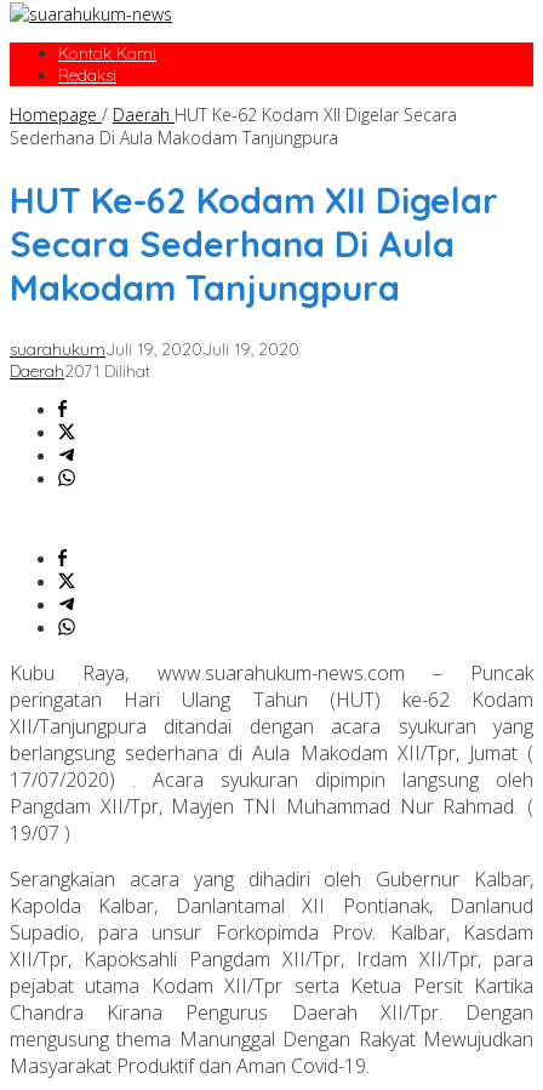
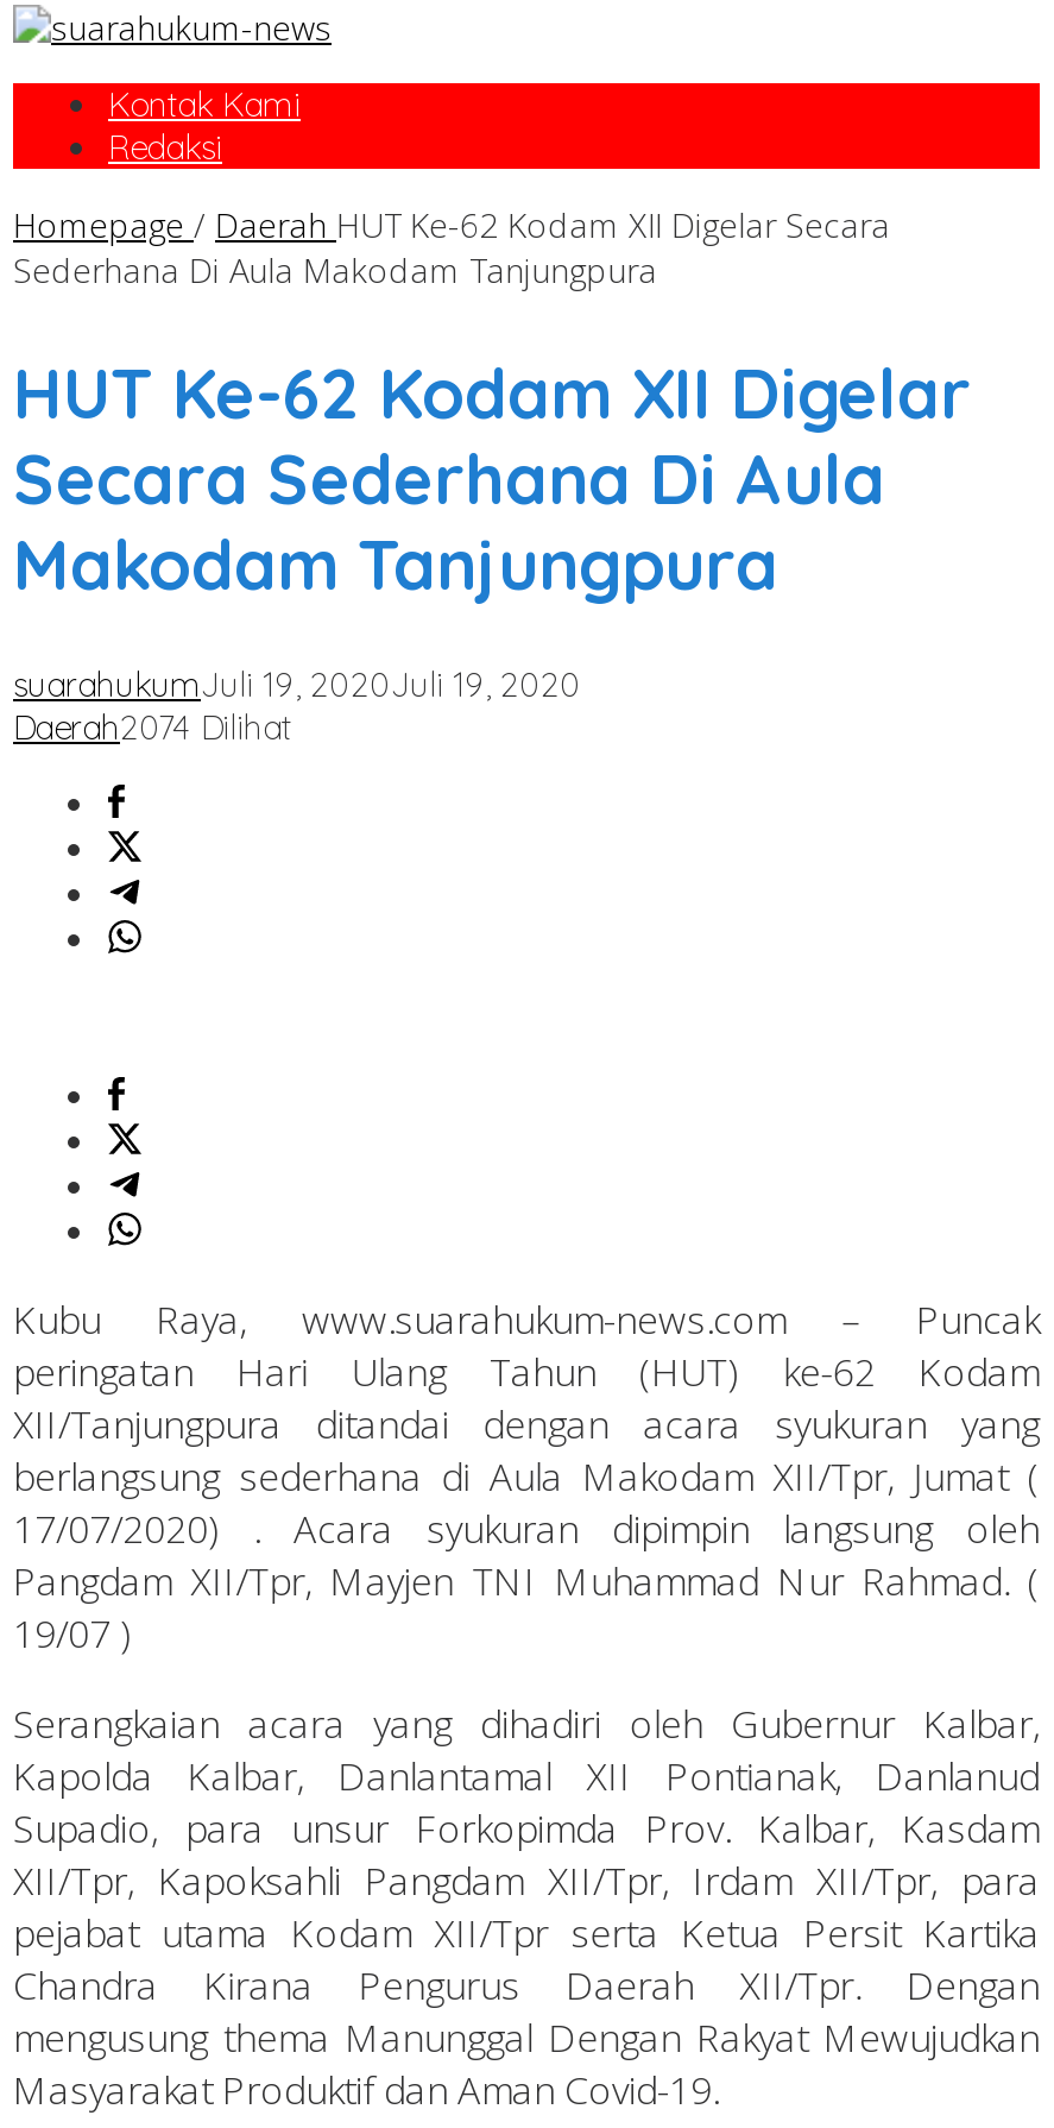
- Daerah2071 Dilihat
+ Daerah2074 Dilihat
